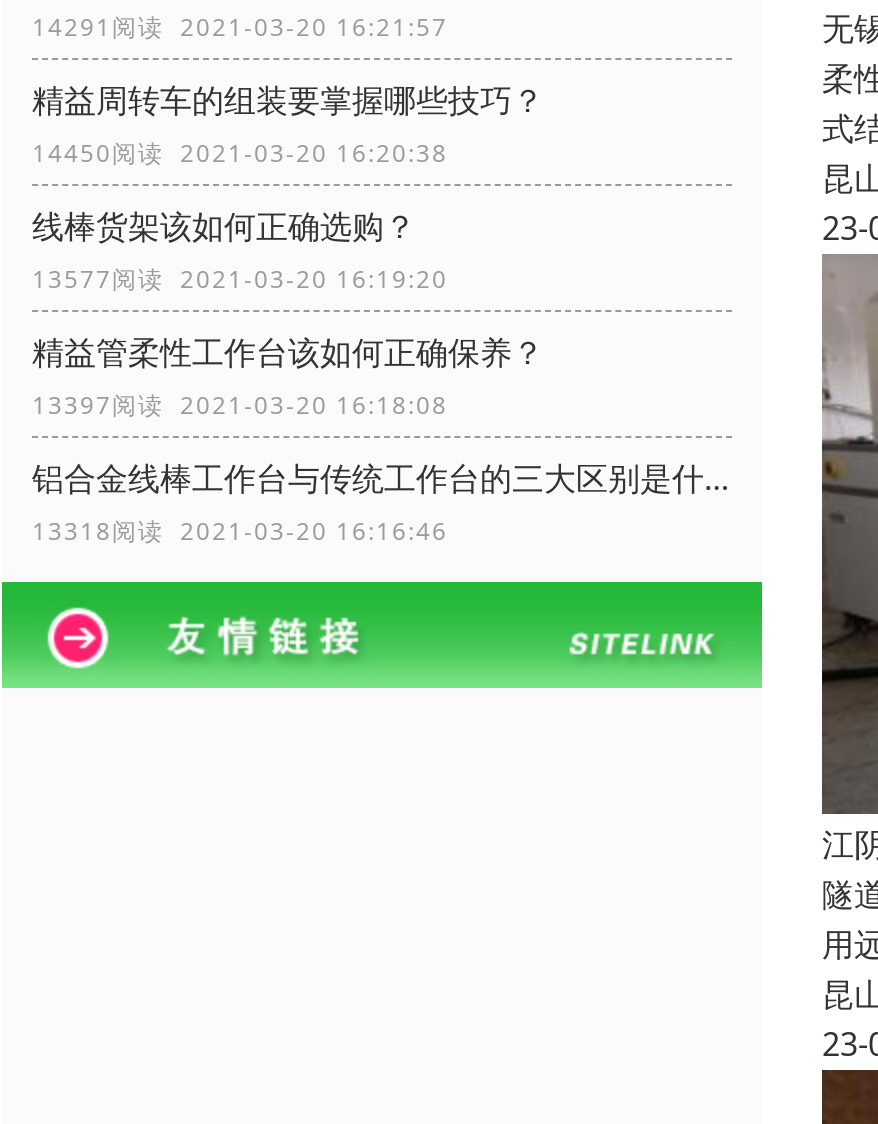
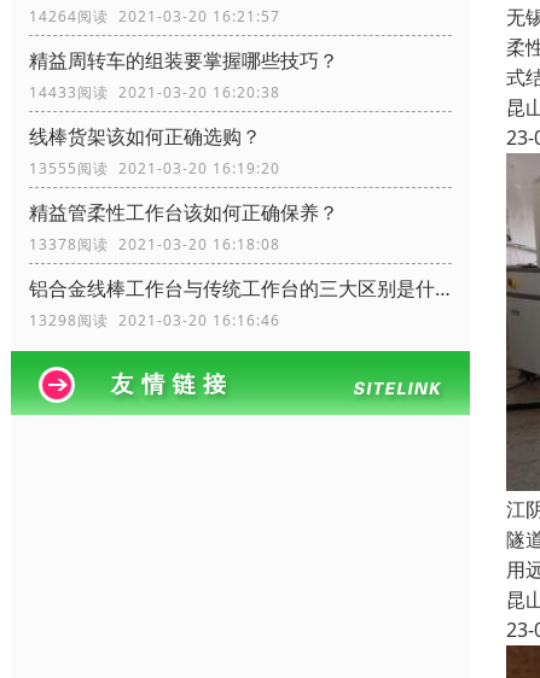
- 14291阅读 2021-03-20 16:21:57
+ 14264阅读 2021-03-20 16:21:57

- 14450阅读 2021-03-20 16:20:38
+ 14433阅读 2021-03-20 16:20:38

- 13577阅读 2021-03-20 16:19:20
+ 13555阅读 2021-03-20 16:19:20

- 13397阅读 2021-03-20 16:18:08
+ 13378阅读 2021-03-20 16:18:08

- 13318阅读 2021-03-20 16:16:46
+ 13298阅读 2021-03-20 16:16:46
